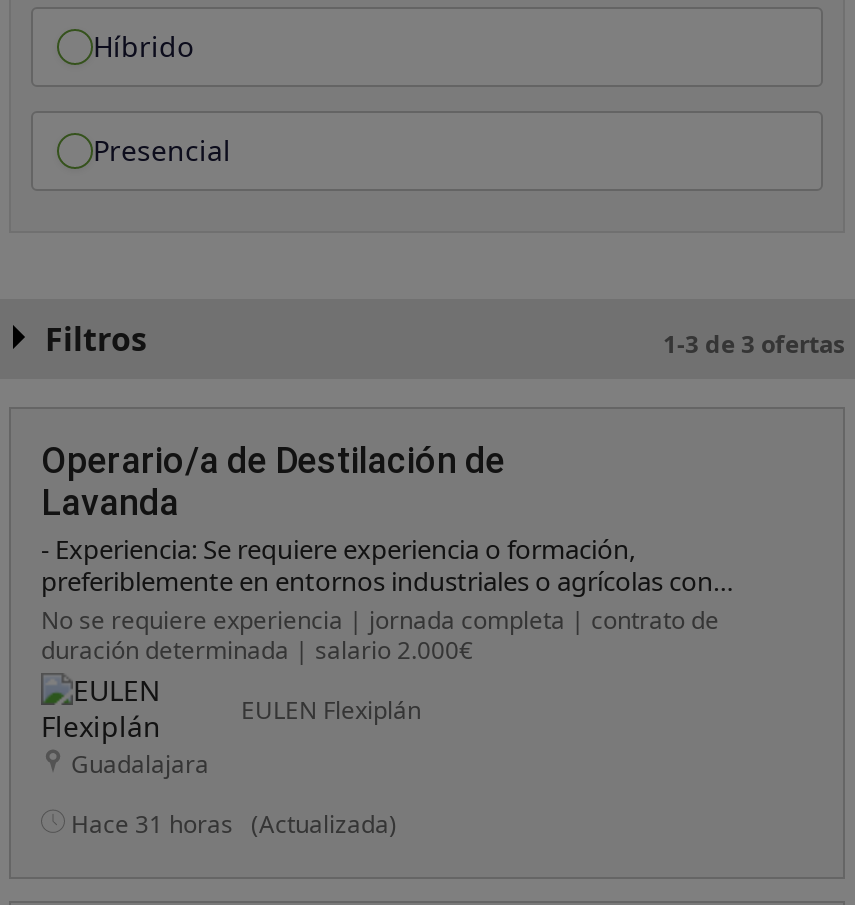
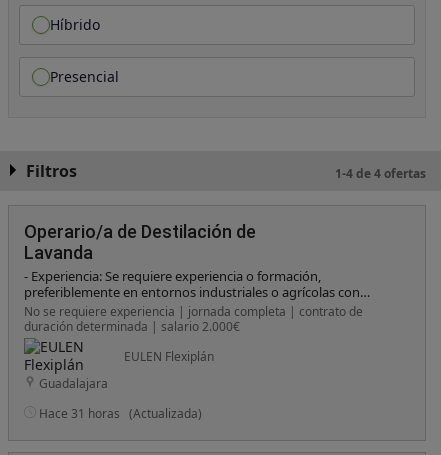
- 1-3 de 3 ofertas
+ 1-4 de 4 ofertas
